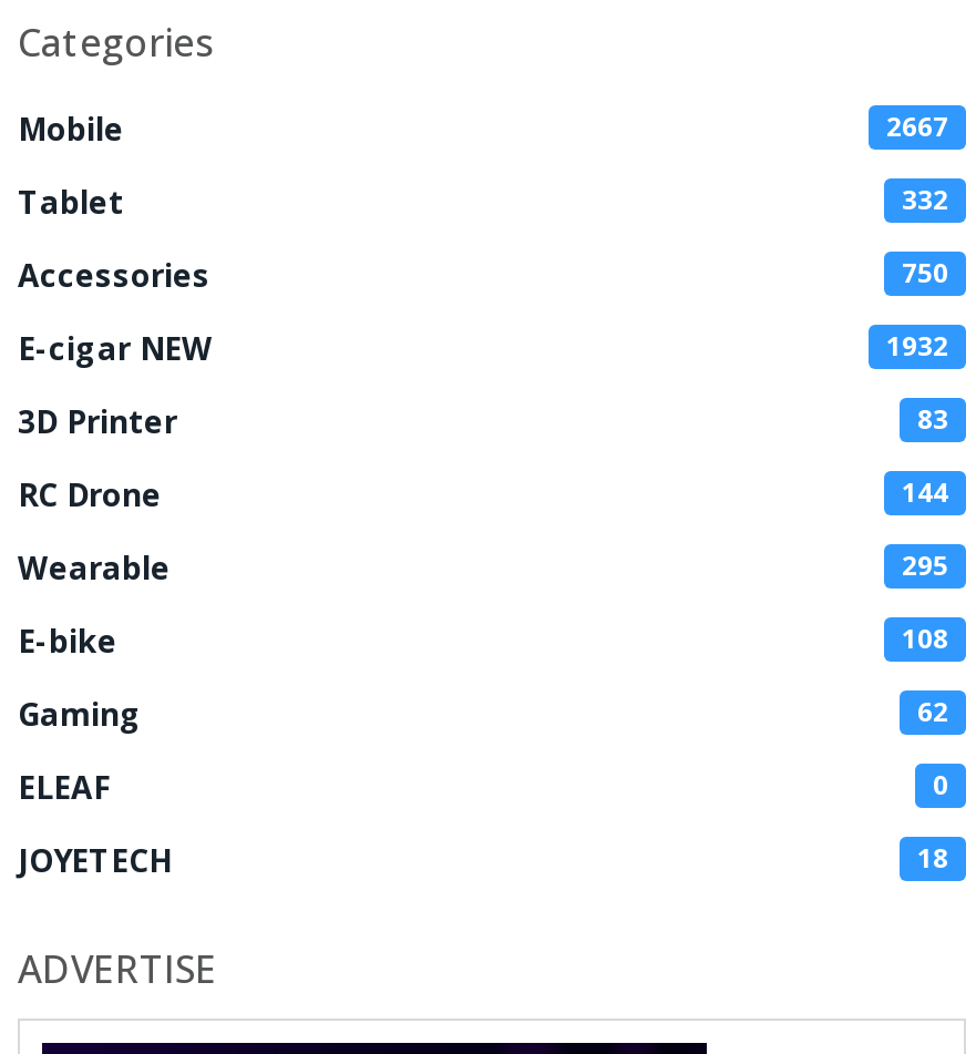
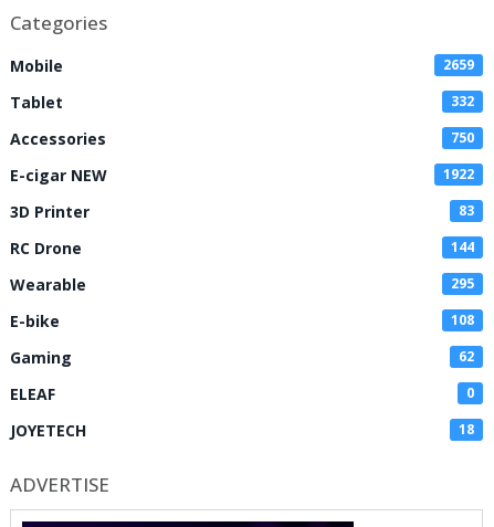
- 2667
+ 2659

- 1932
+ 1922
